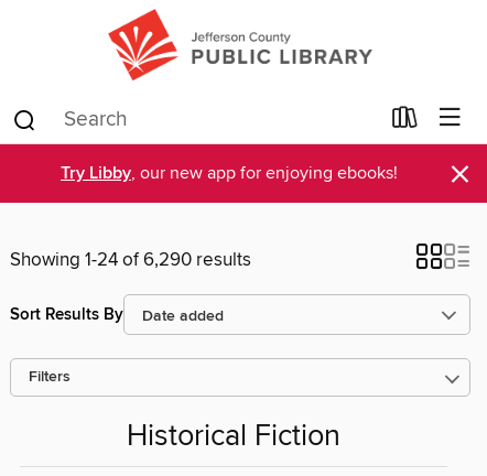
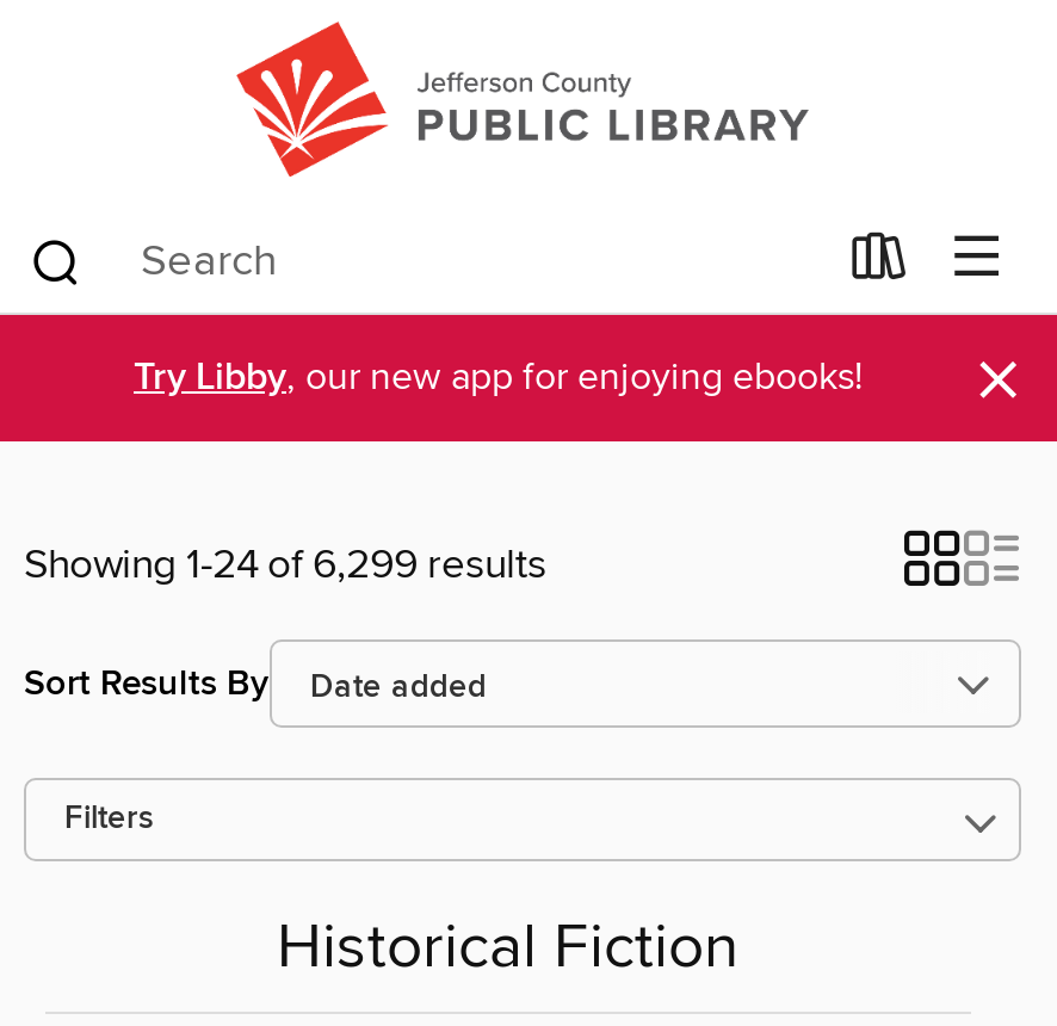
- Showing 1-24 of 6,290 results
+ Showing 1-24 of 6,299 results
